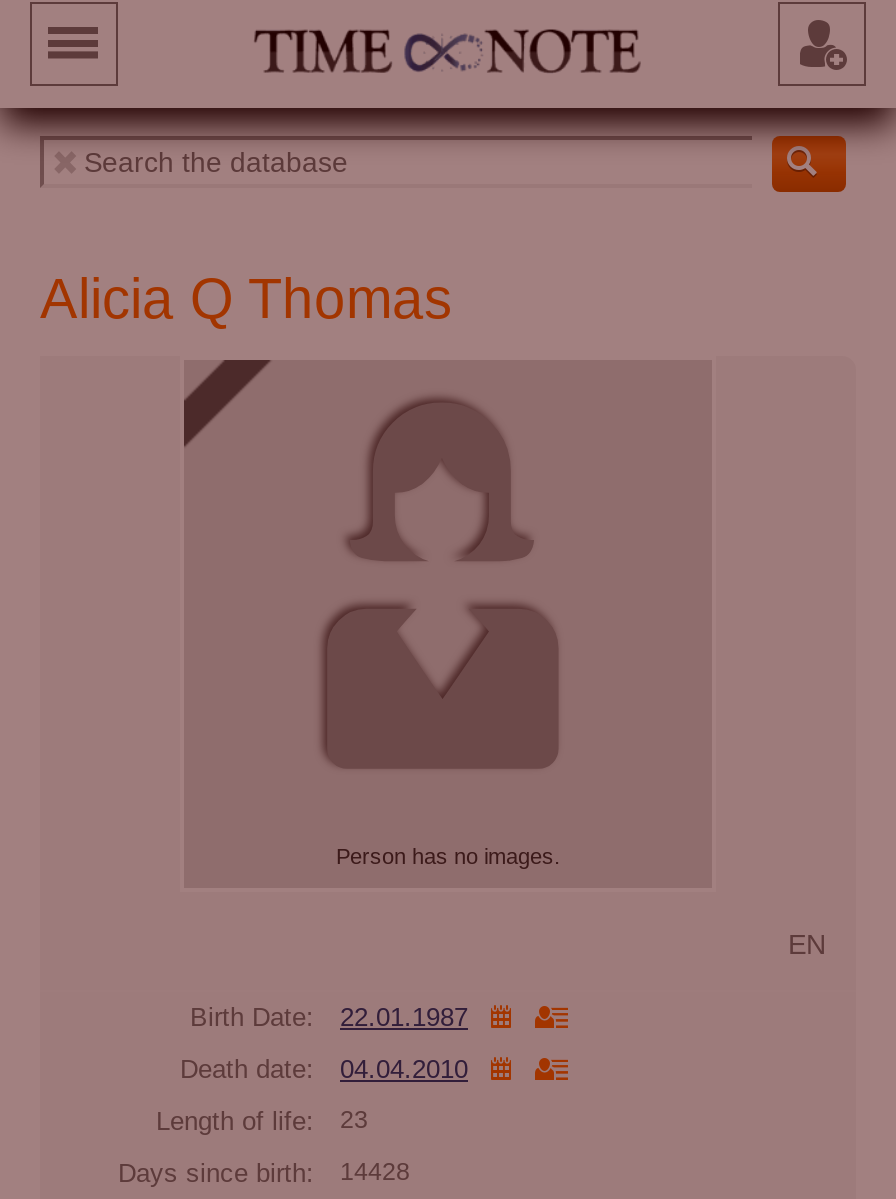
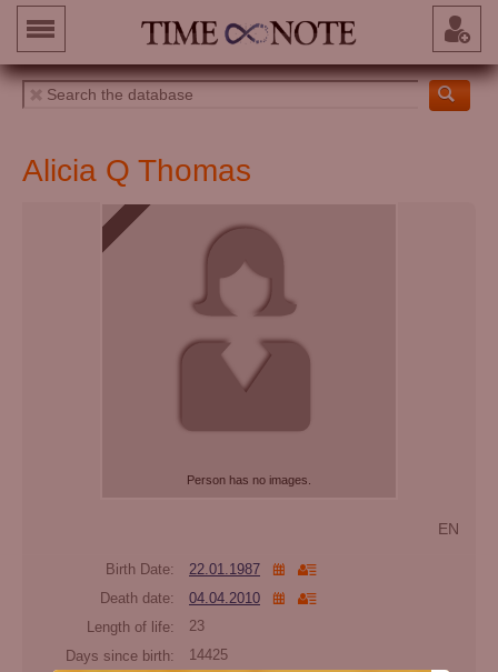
- Days since birth: 14428
+ Days since birth: 14425
